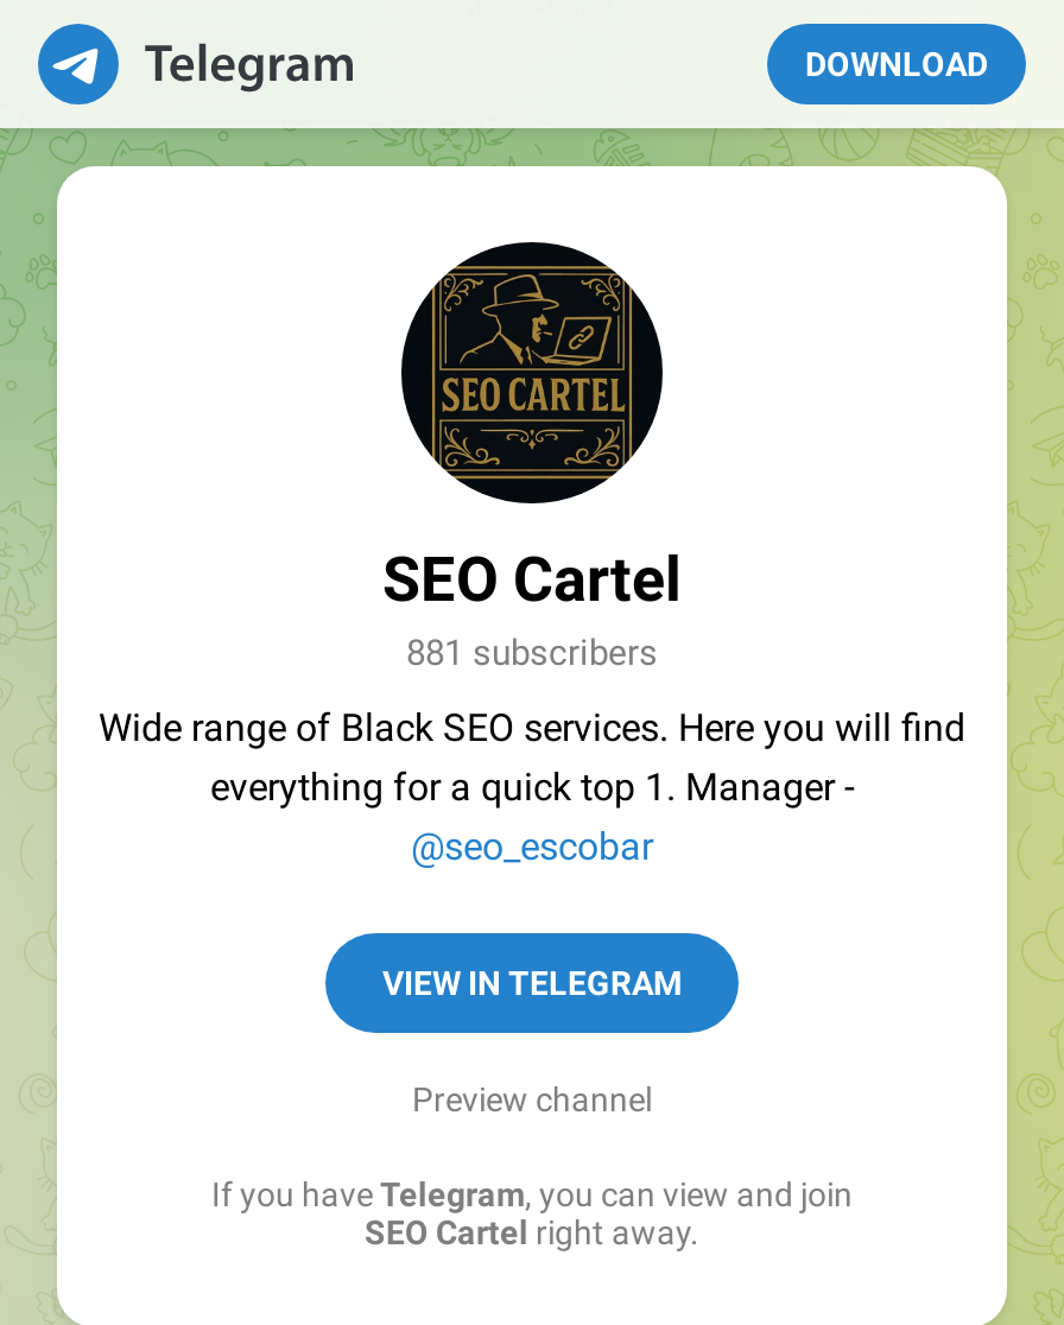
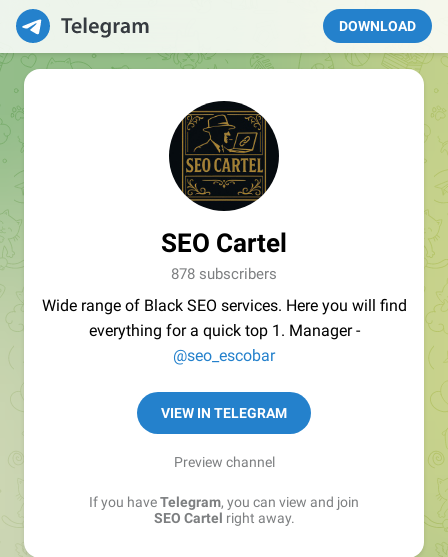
- 881 subscribers
+ 878 subscribers
